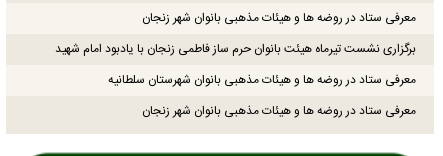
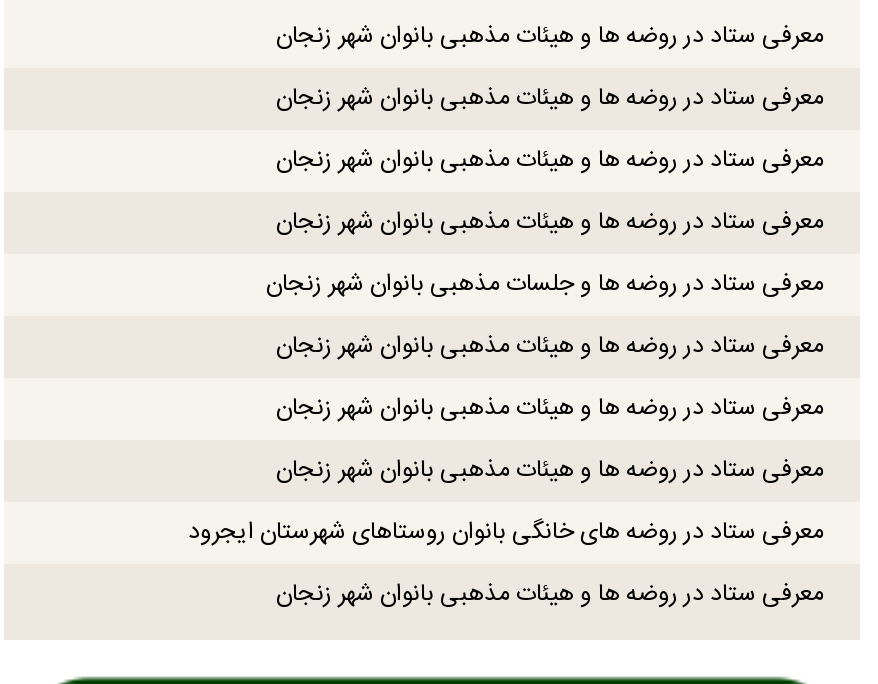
- برگزاری نشست تیرماه هیئت بانوان حرم ساز فاطمی زنجان با یادبود امام شهید
- معرفی ستاد در روضه ها و هیئات مذهبی بانوان شهرستان سلطانیه
+ معرفی ستاد در روضه ها و هیئات مذهبی بانوان شهر زنجان
+ معرفی ستاد در روضه ها و هیئات مذهبی بانوان شهر زنجان
+ معرفی ستاد در روضه ها و هیئات مذهبی بانوان شهر زنجان
+ معرفی ستاد در روضه ها و جلسات مذهبی بانوان شهر زنجان
+ معرفی ستاد در روضه ها و هیئات مذهبی بانوان شهر زنجان
+ معرفی ستاد در روضه ها و هیئات مذهبی بانوان شهر زنجان
+ معرفی ستاد در روضه ها و هیئات مذهبی بانوان شهر زنجان
+ معرفی ستاد در روضه های خانگی بانوان روستاهای شهرستان ایجرود
